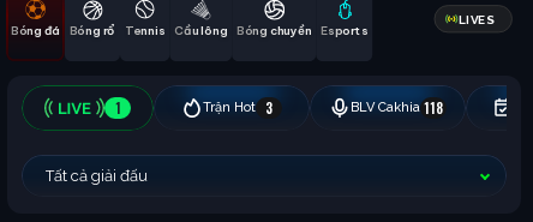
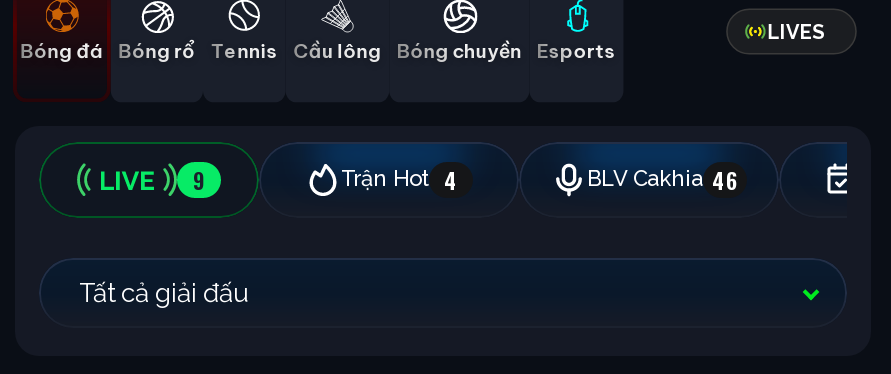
- 1
- Trận Hot
- 3
- BLV Cakhia 118
+ 9
+ Trận Hot 4
+ BLV Cakhia 46
